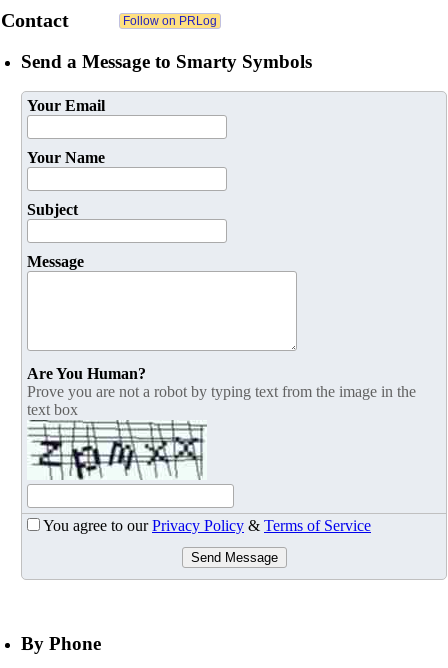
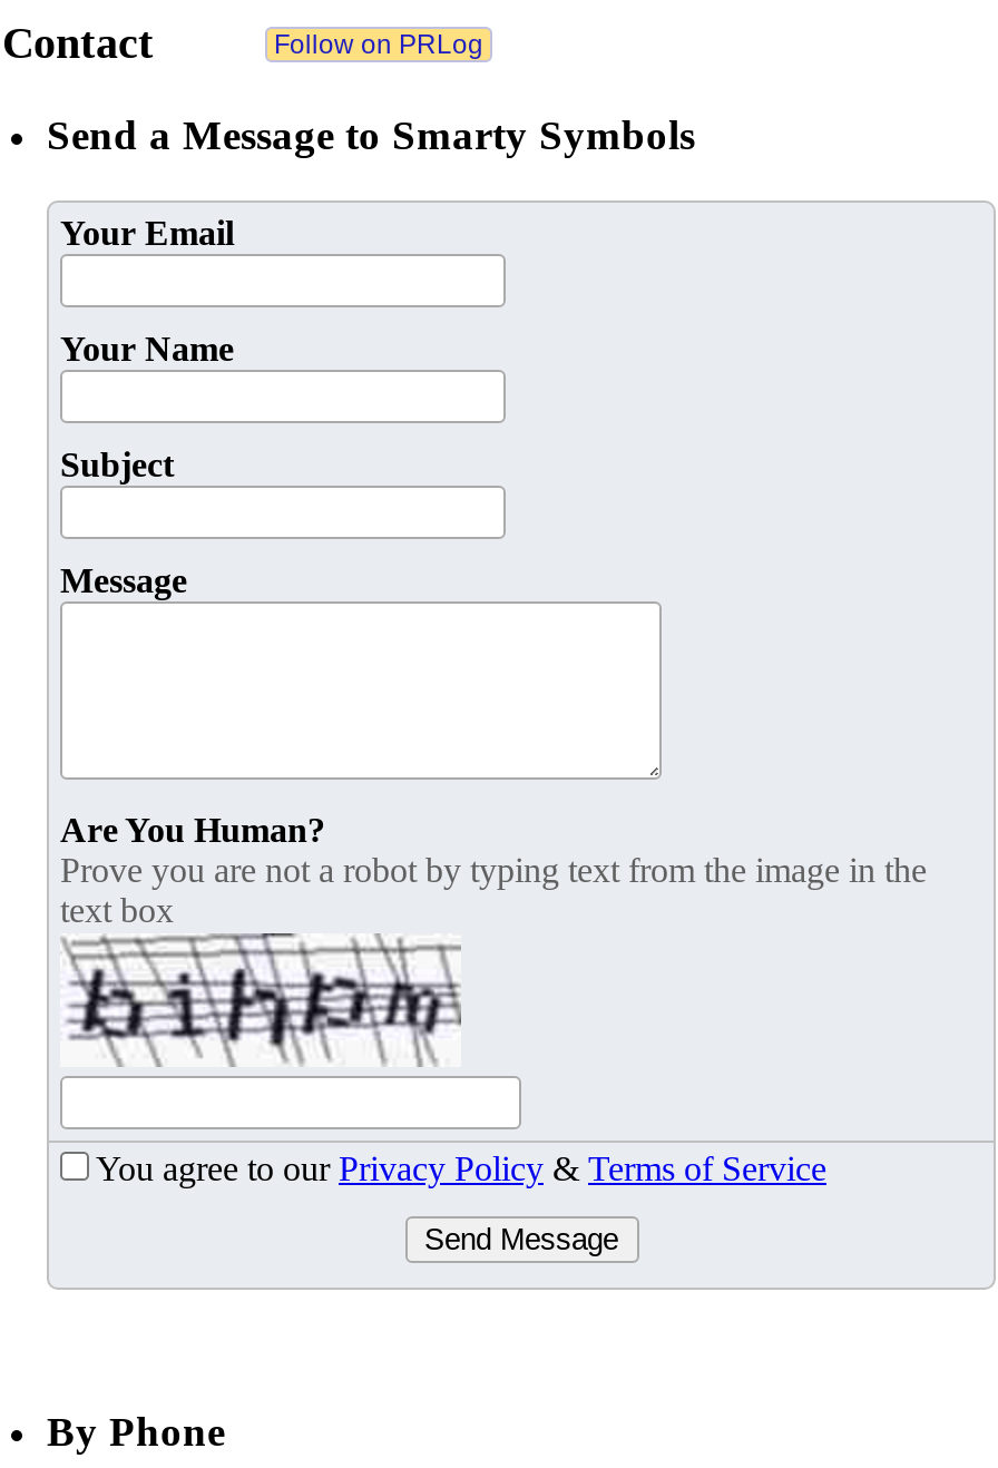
- [image]
+ [image]
